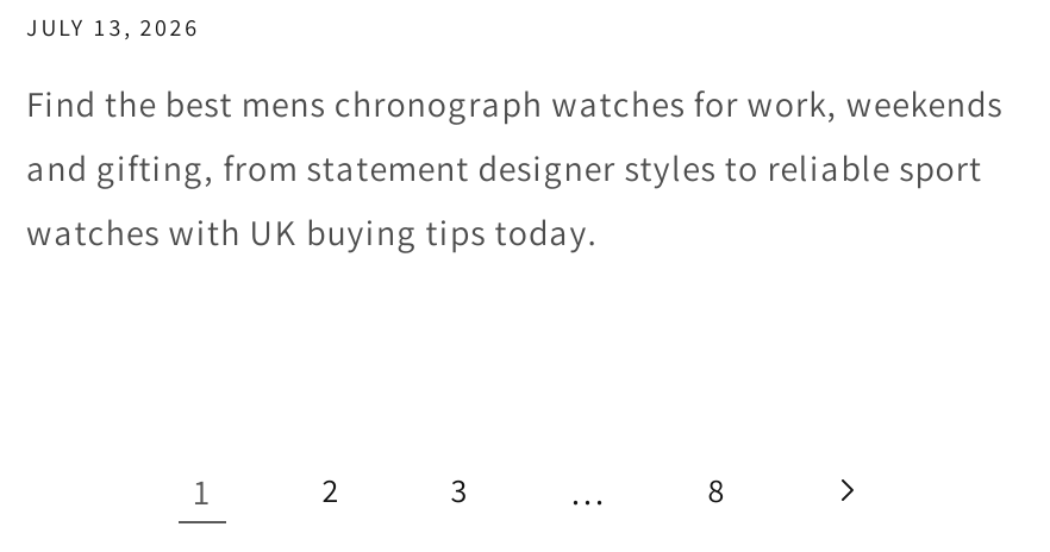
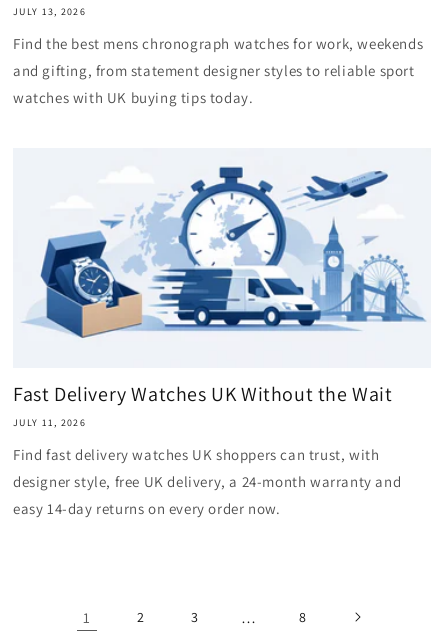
+ Fast Delivery Watches UK Without the Wait
+ JULY 11, 2026
+ Find fast delivery watches UK shoppers can trust, with
+ designer style, free UK delivery, a 24-month warranty and
+ easy 14-day returns on every order now.

+ [image]
